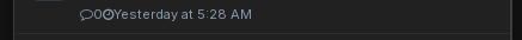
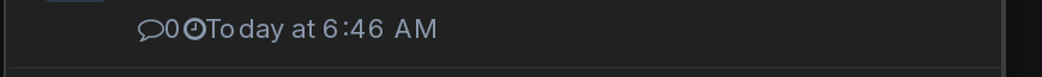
- Yesterday at 5:28 AM
+ Today at 6:46 AM
